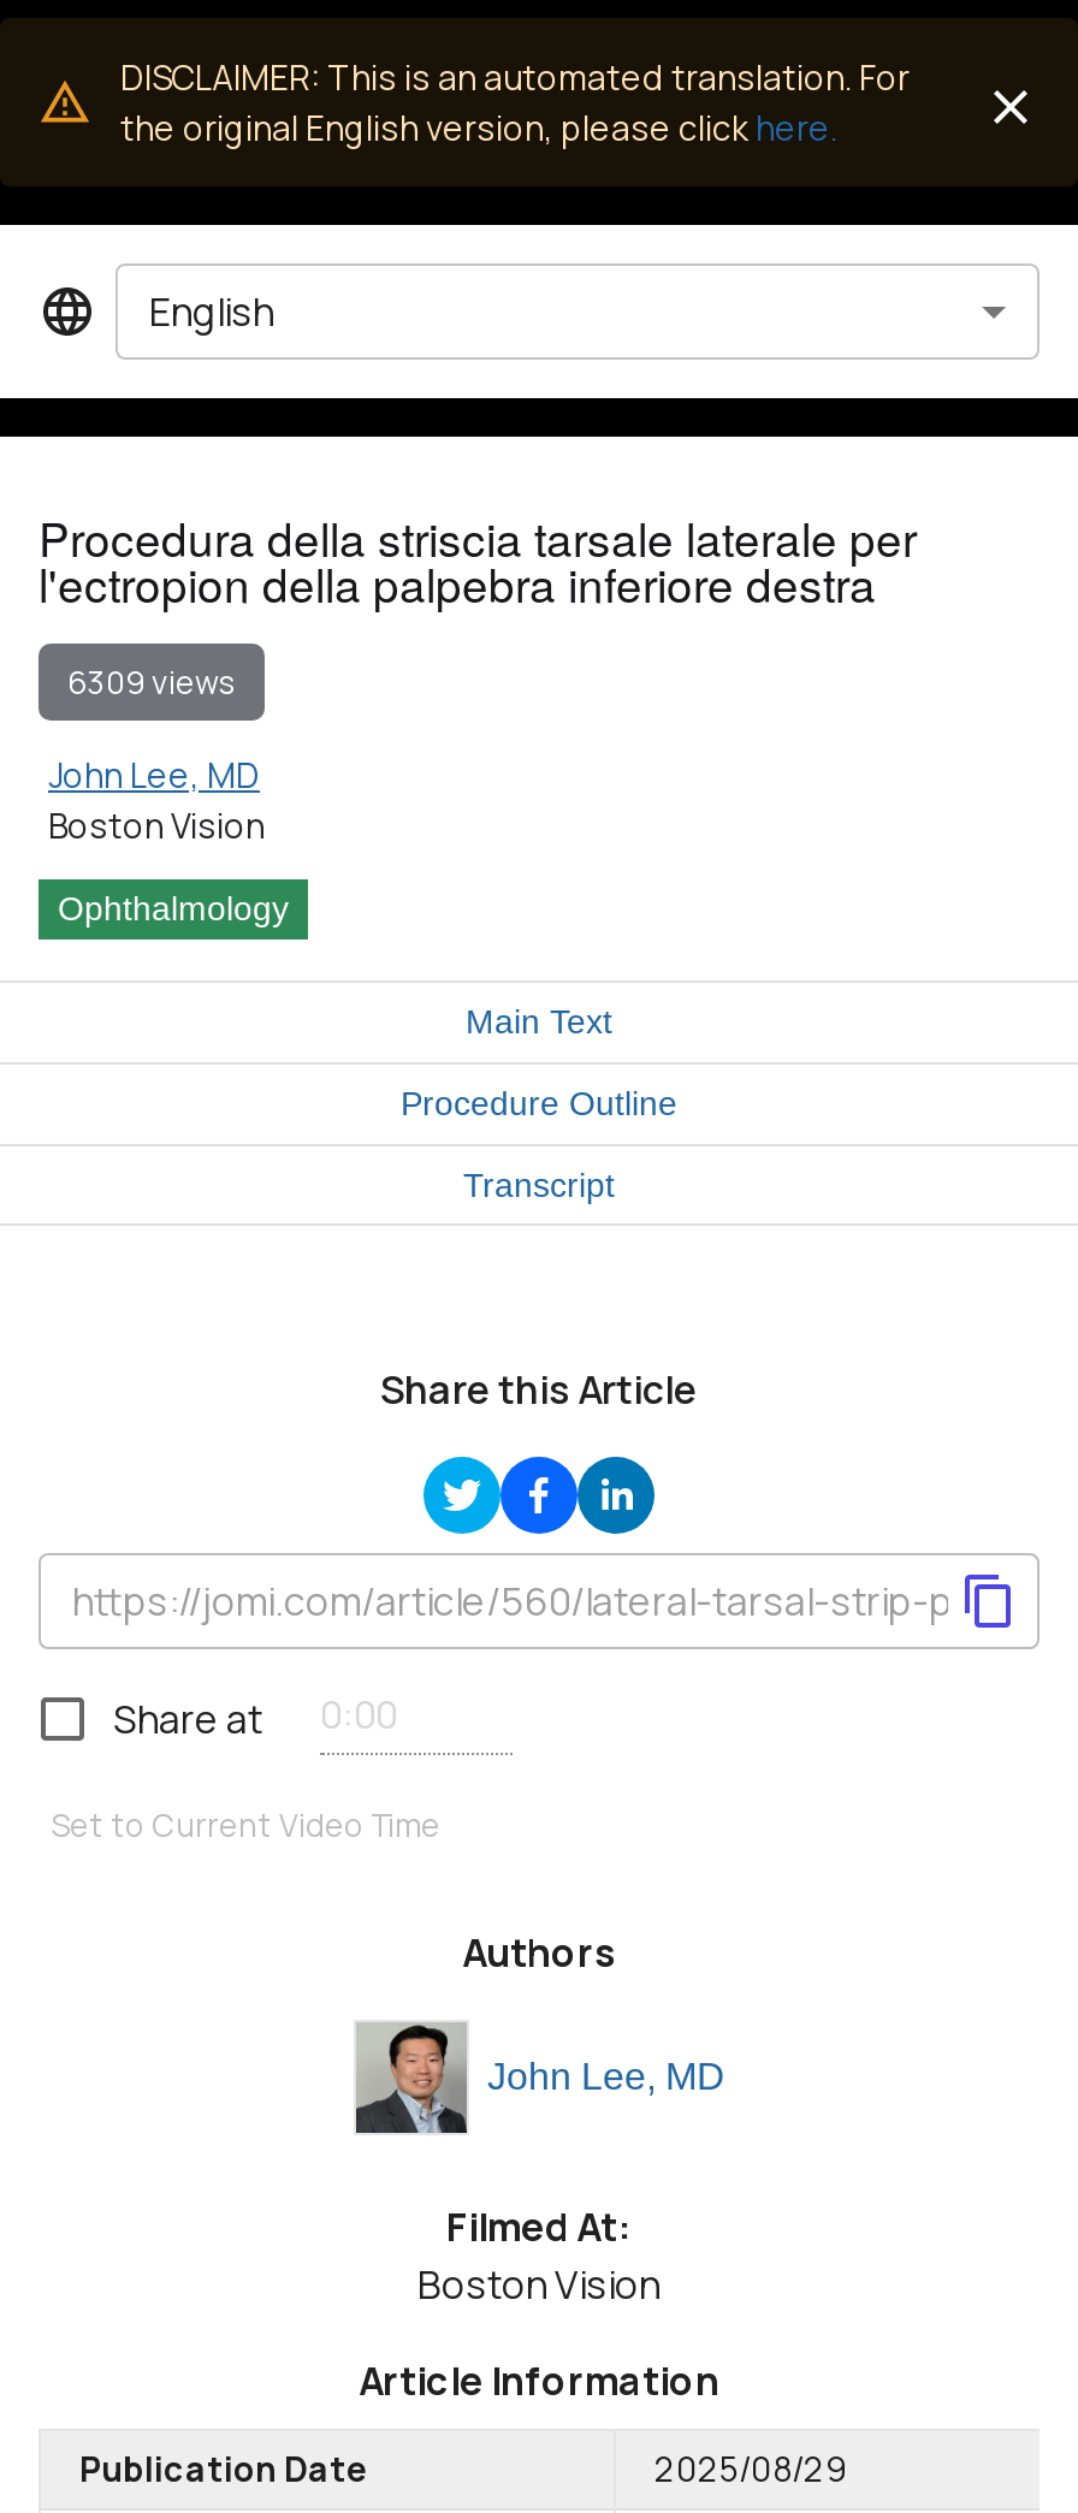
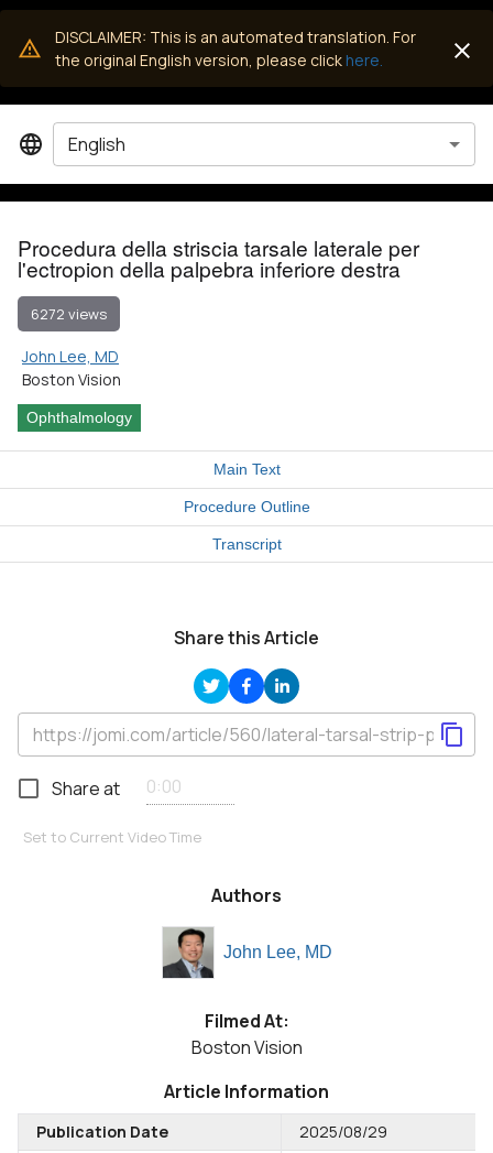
- 6309 views
+ 6272 views
